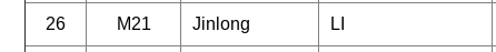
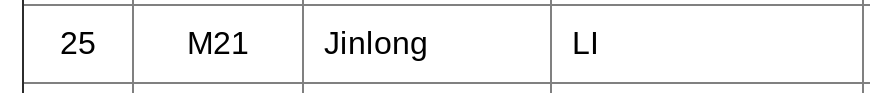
- 26
+ 25
